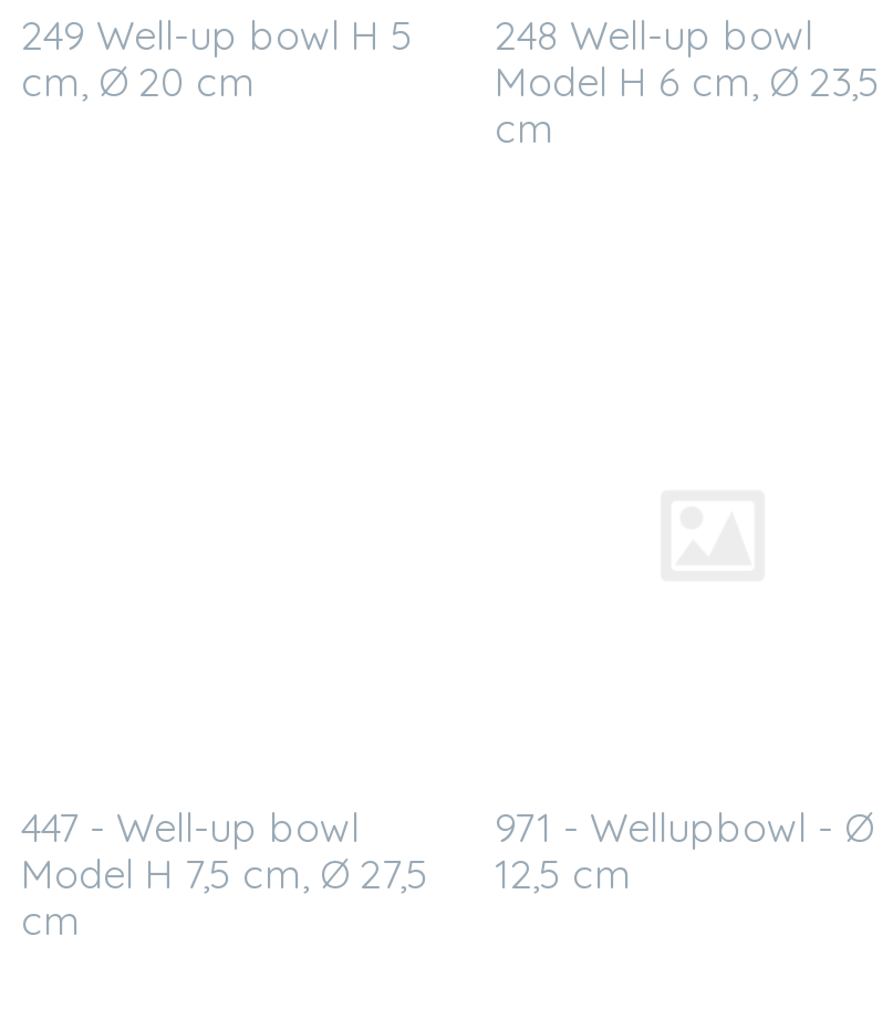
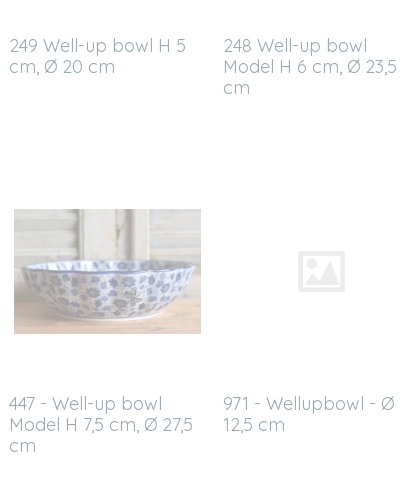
+ [image]
